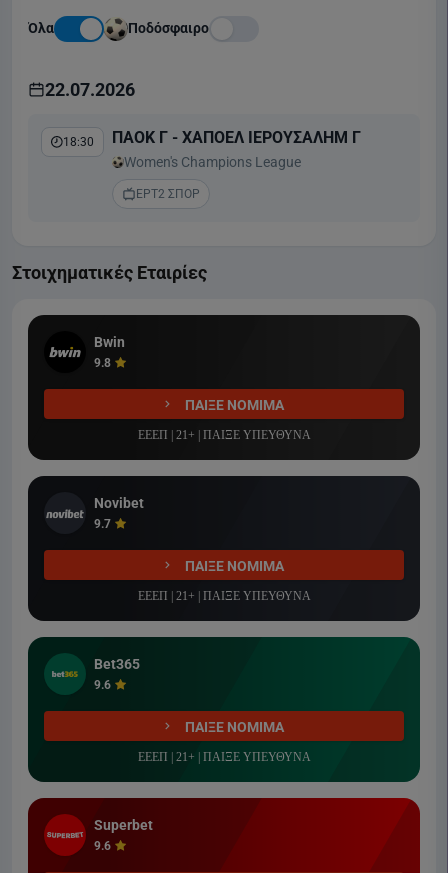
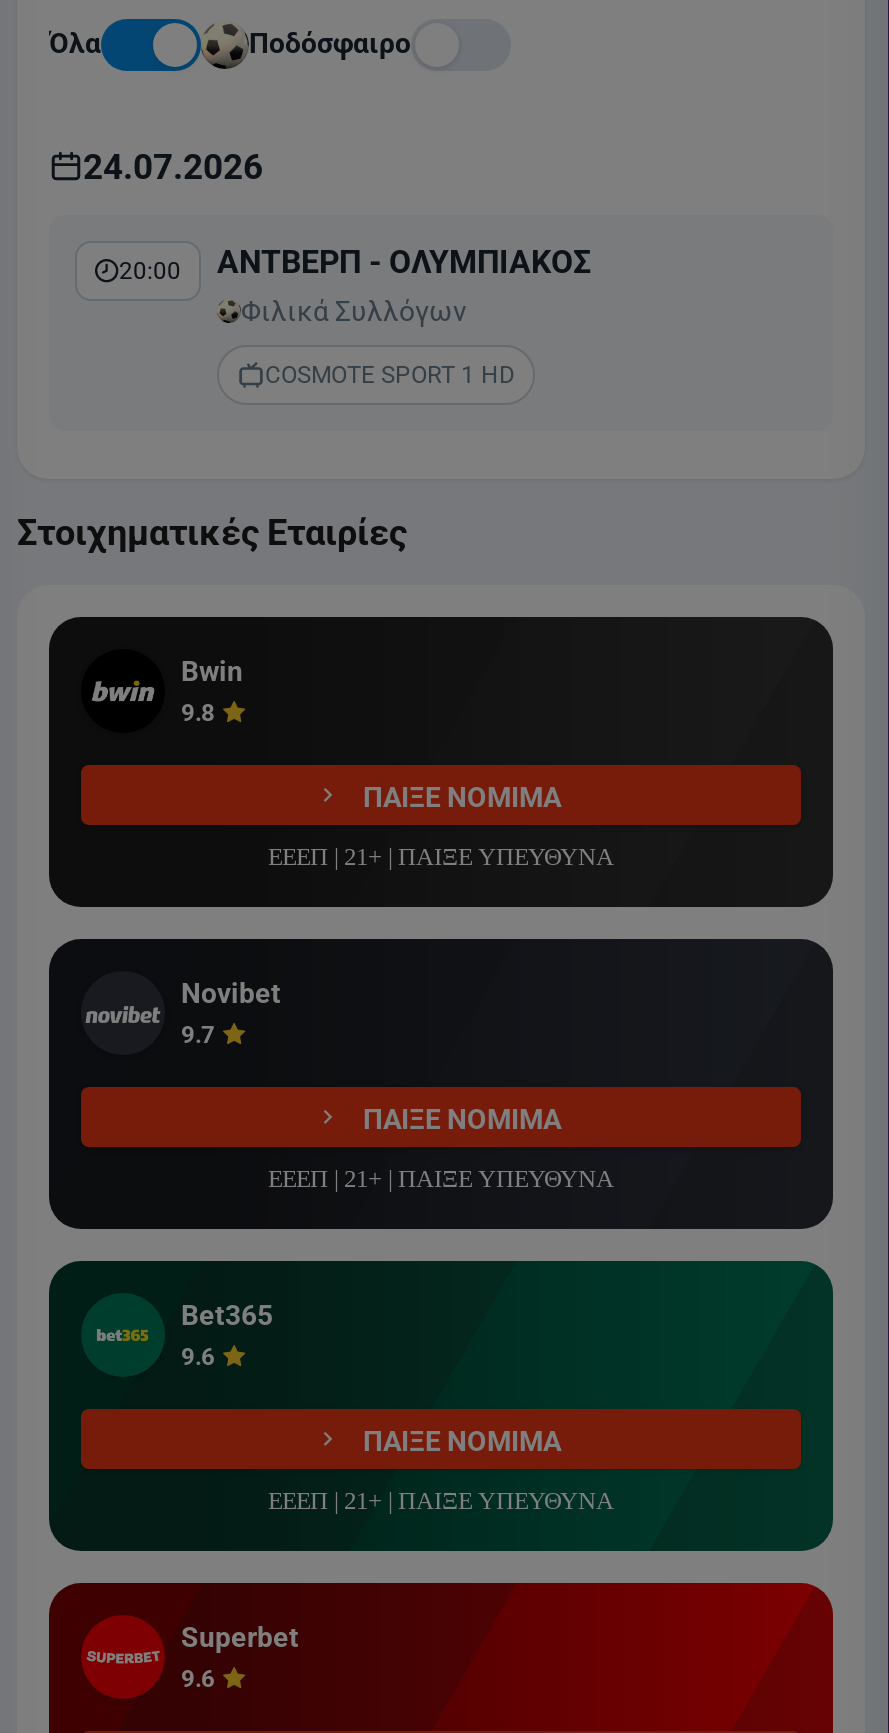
- 22.07.2026
+ 24.07.2026

- 18:30
- ΠΑΟΚ Γ - ΧΑΠΟΕΛ ΙΕΡΟΥΣΑΛΗΜ Γ
- Women's Champions League
+ 20:00
+ ΑΝΤΒΕΡΠ - ΟΛΥΜΠΙΑΚΟΣ
+ Φιλικά Συλλόγων

- ΕΡΤ2 ΣΠΟΡ
+ COSMOTE SPORT 1 HD
